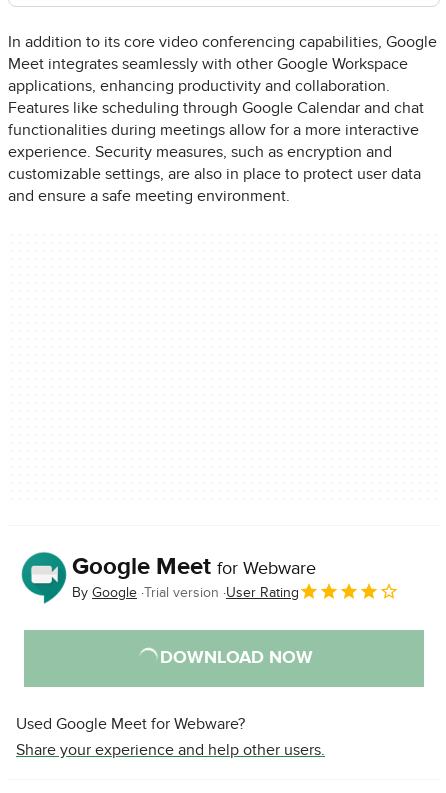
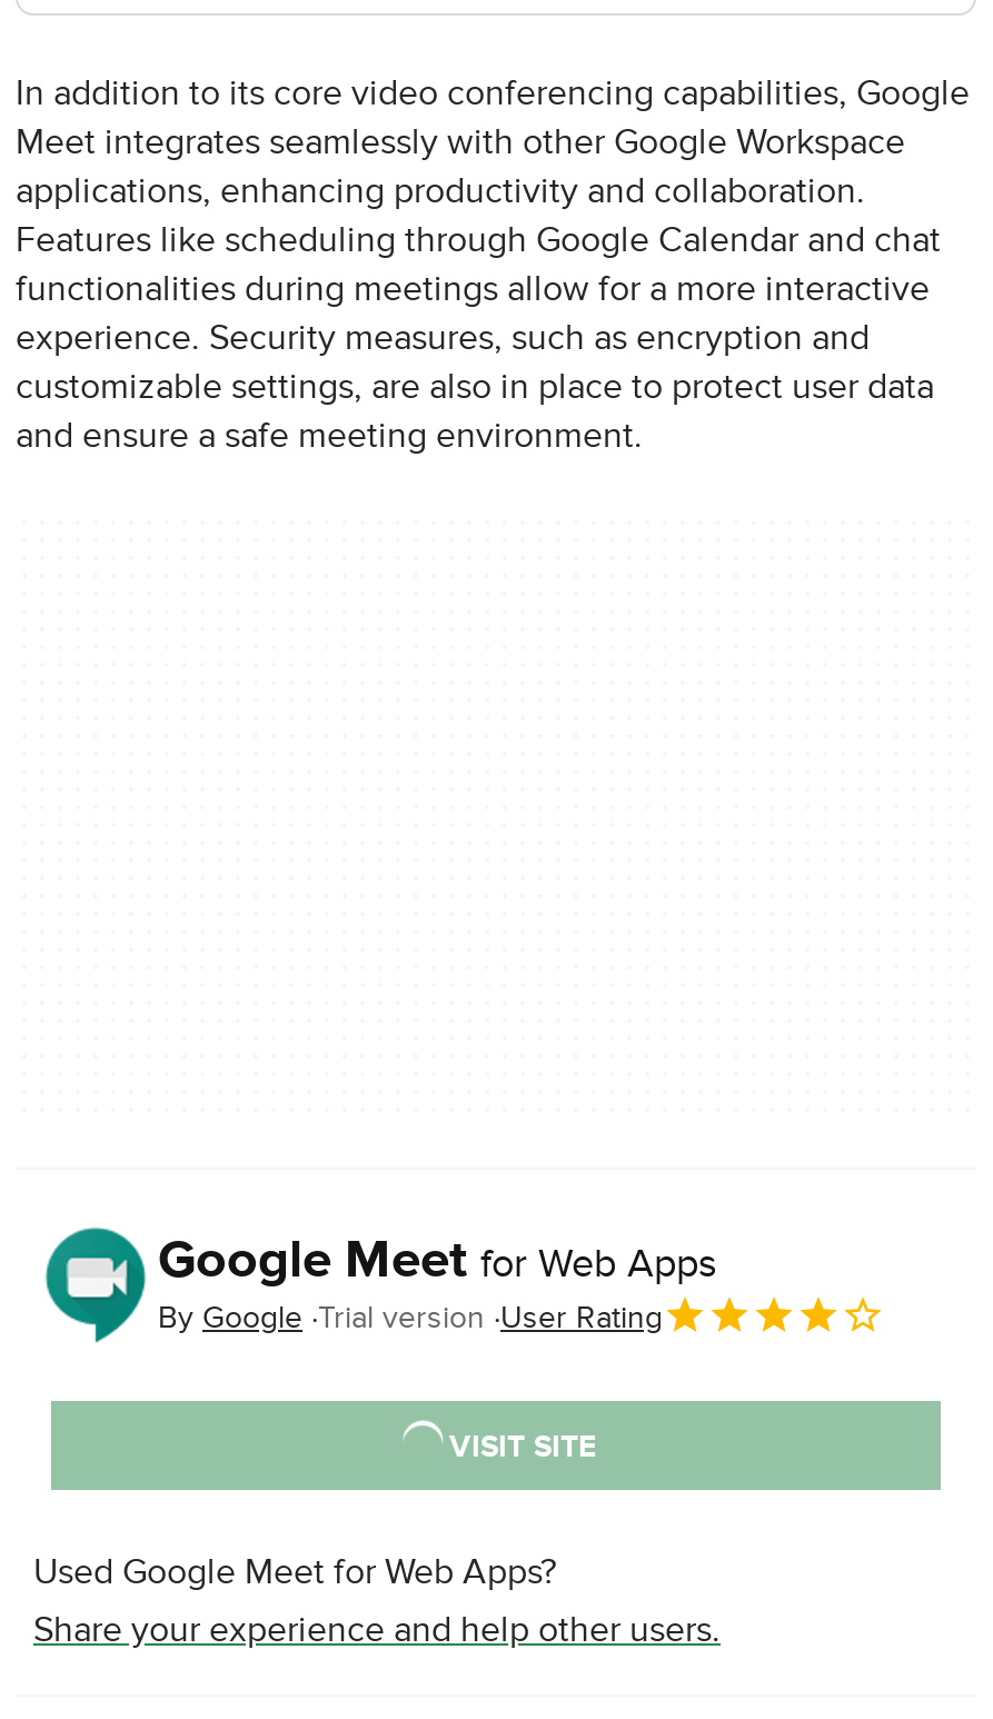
- Google Meet for Webware
+ Google Meet for Web Apps

- DOWNLOAD NOW
+ VISIT SITE

- Used Google Meet for Webware?
+ Used Google Meet for Web Apps?
